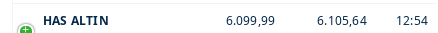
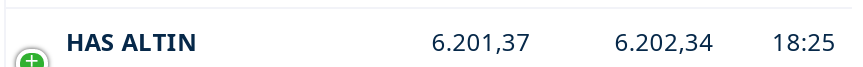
- 6.099,99
+ 6.201,37

- 6.105,64
+ 6.202,34

- 12:54
+ 18:25
